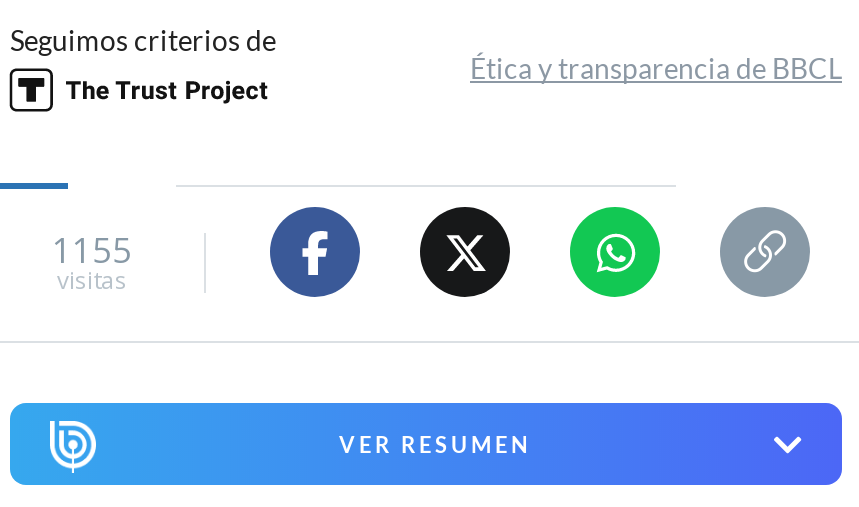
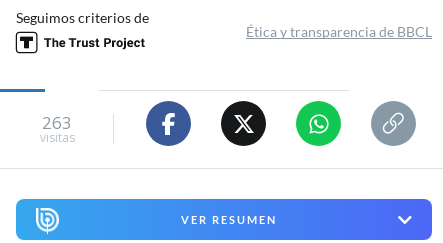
- 1155
+ 263
